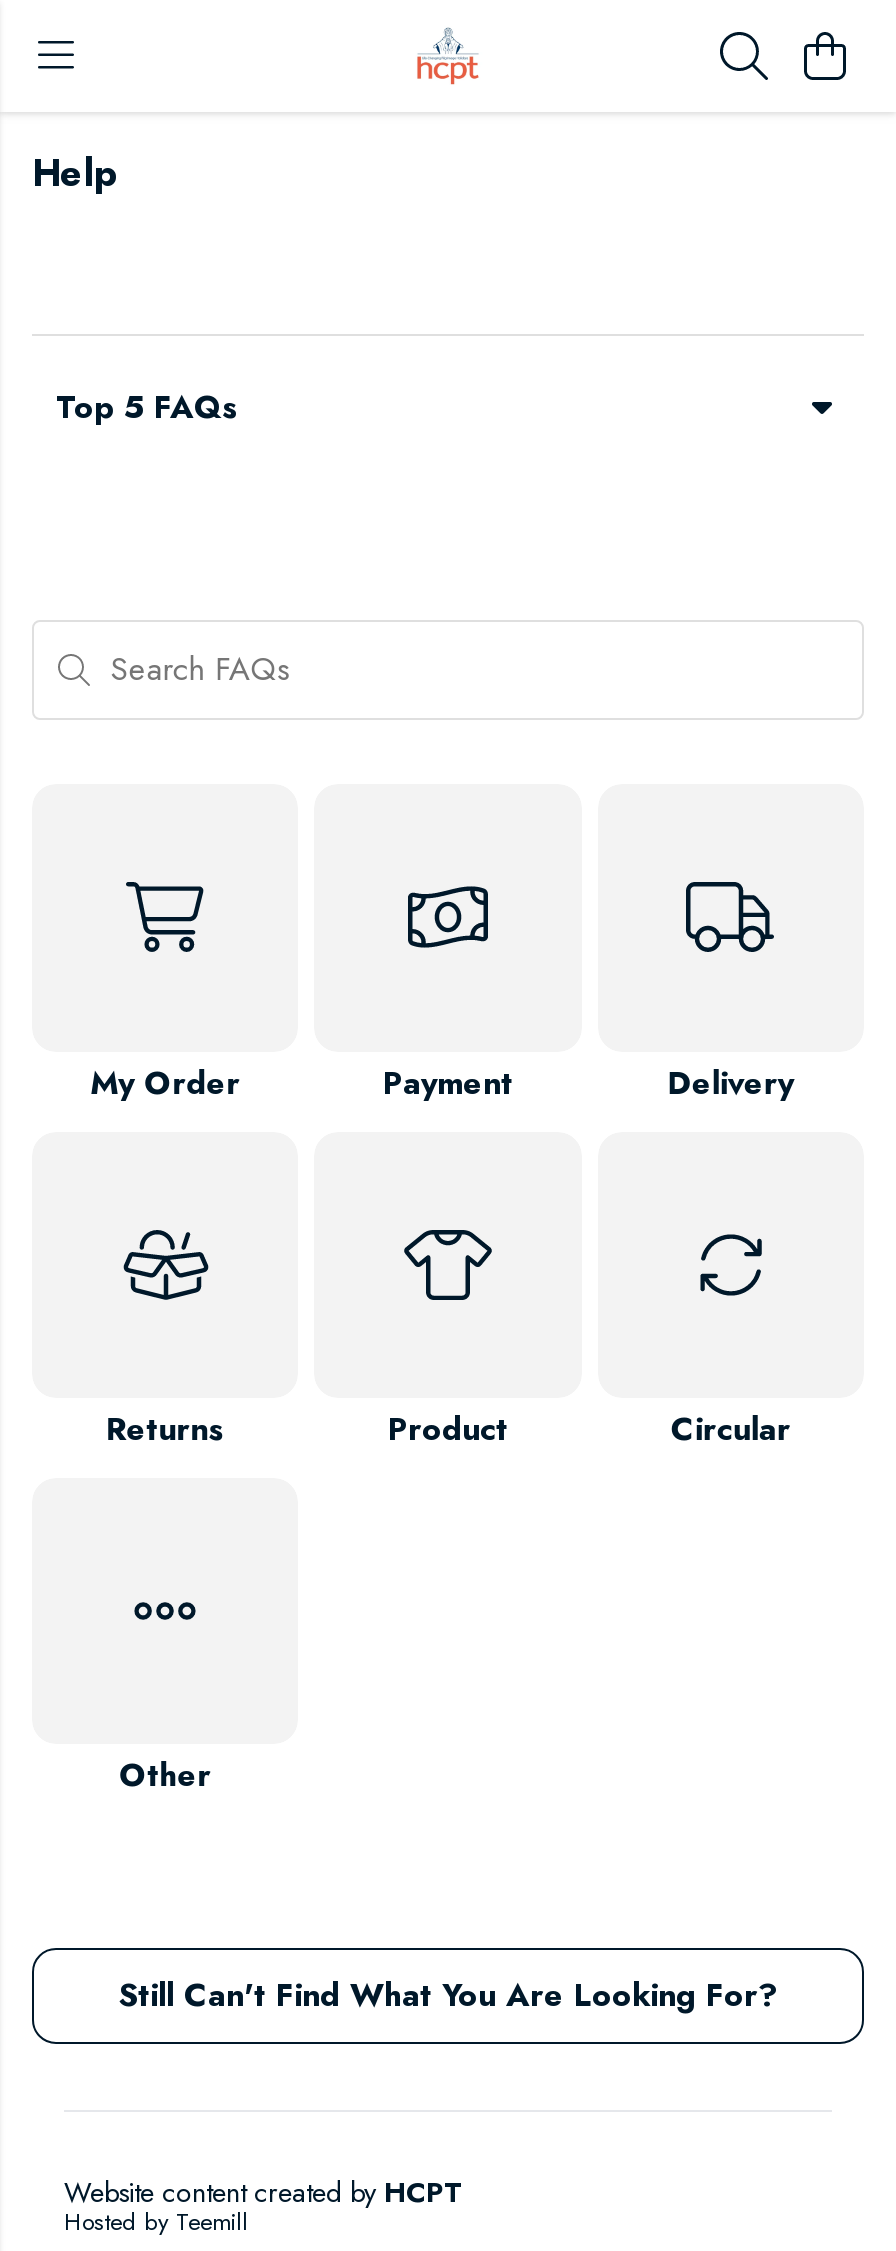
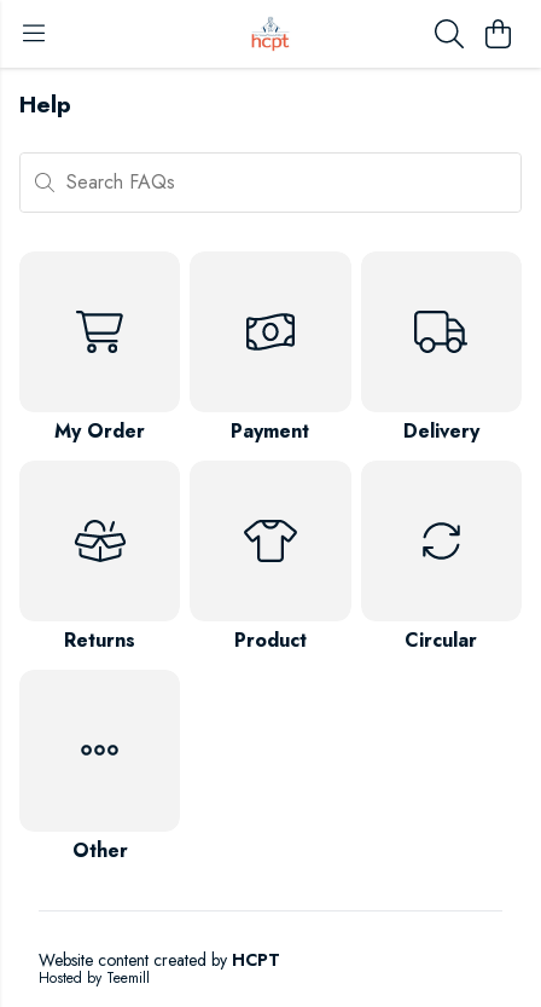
- Top 5 FAQs

- Still Can't Find What You Are Looking For?
